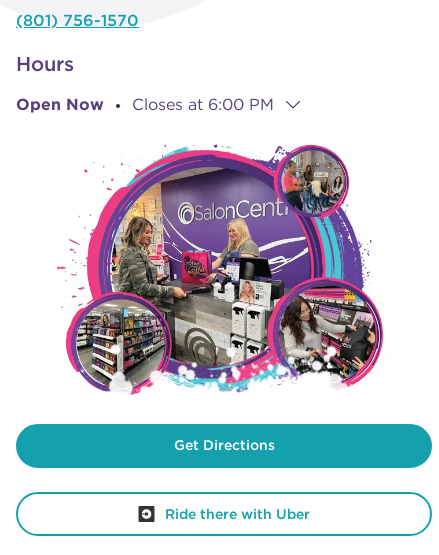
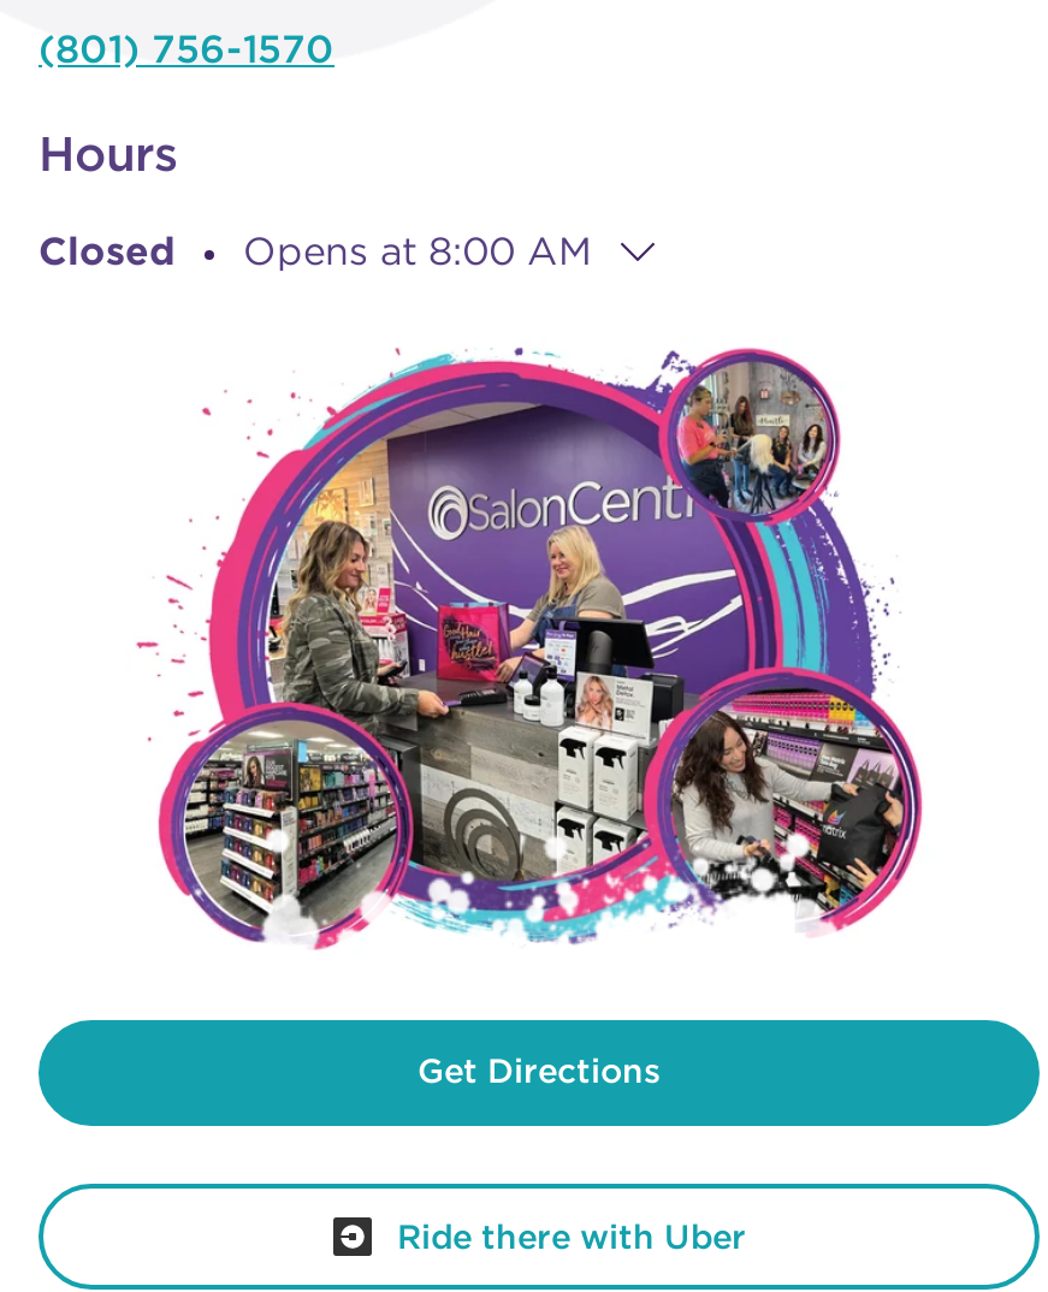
- Open Now
- Closes at 6:00 PM
+ Closed
+ Opens at 8:00 AM
